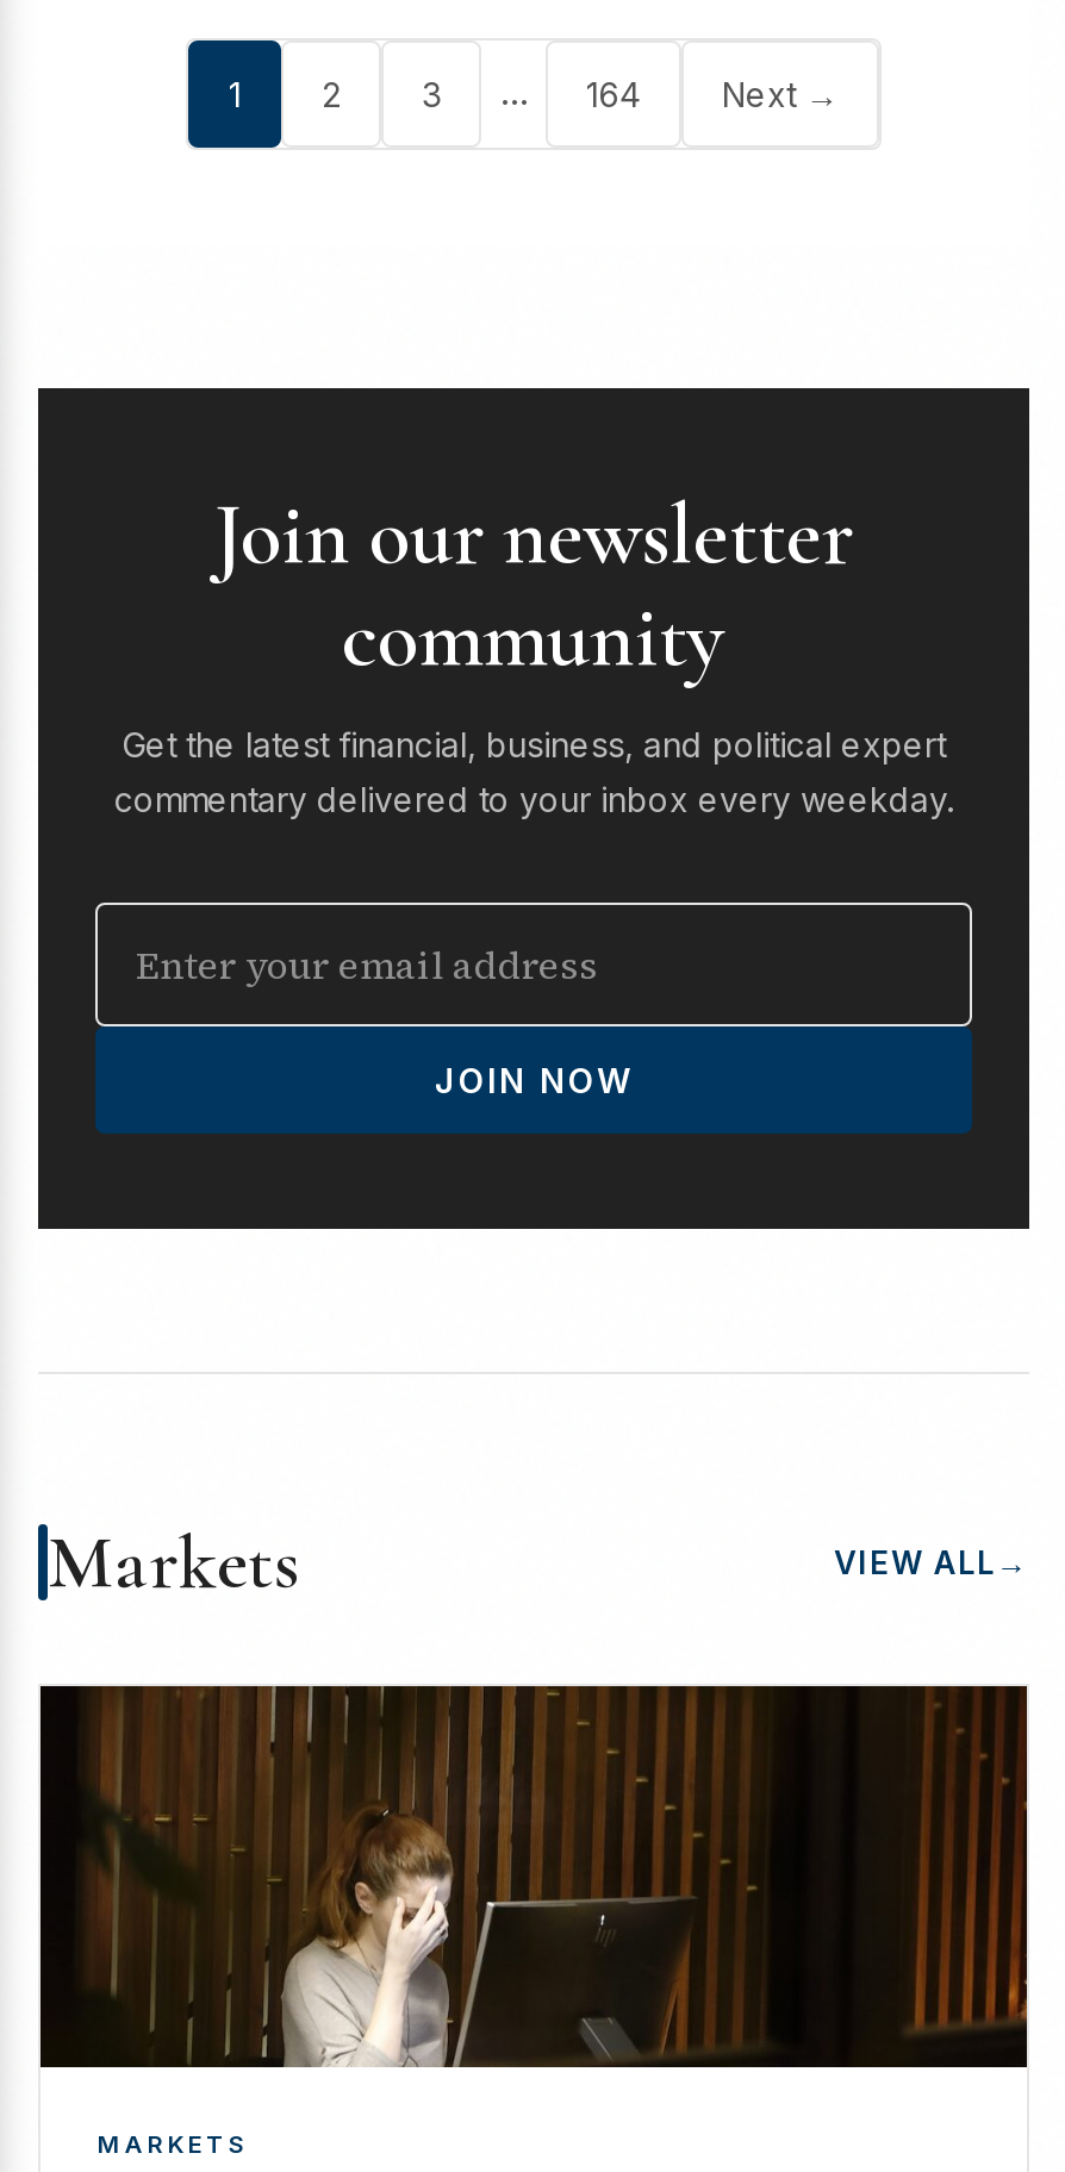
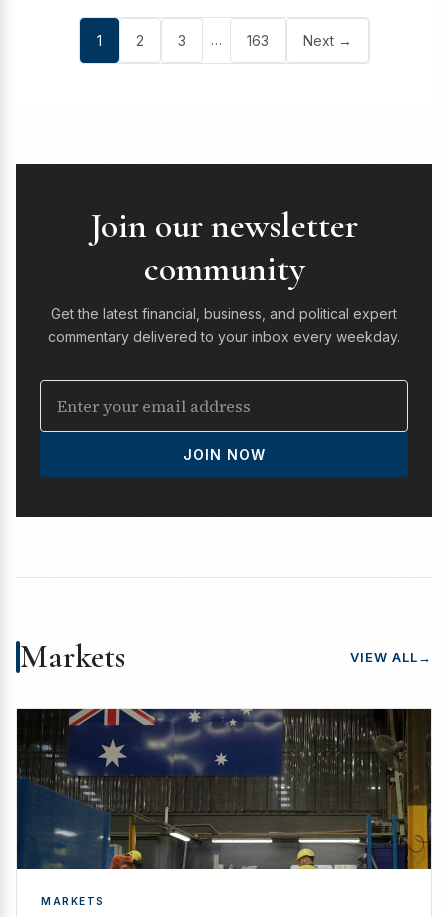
- 164
+ 163

- [image]
+ [image]
